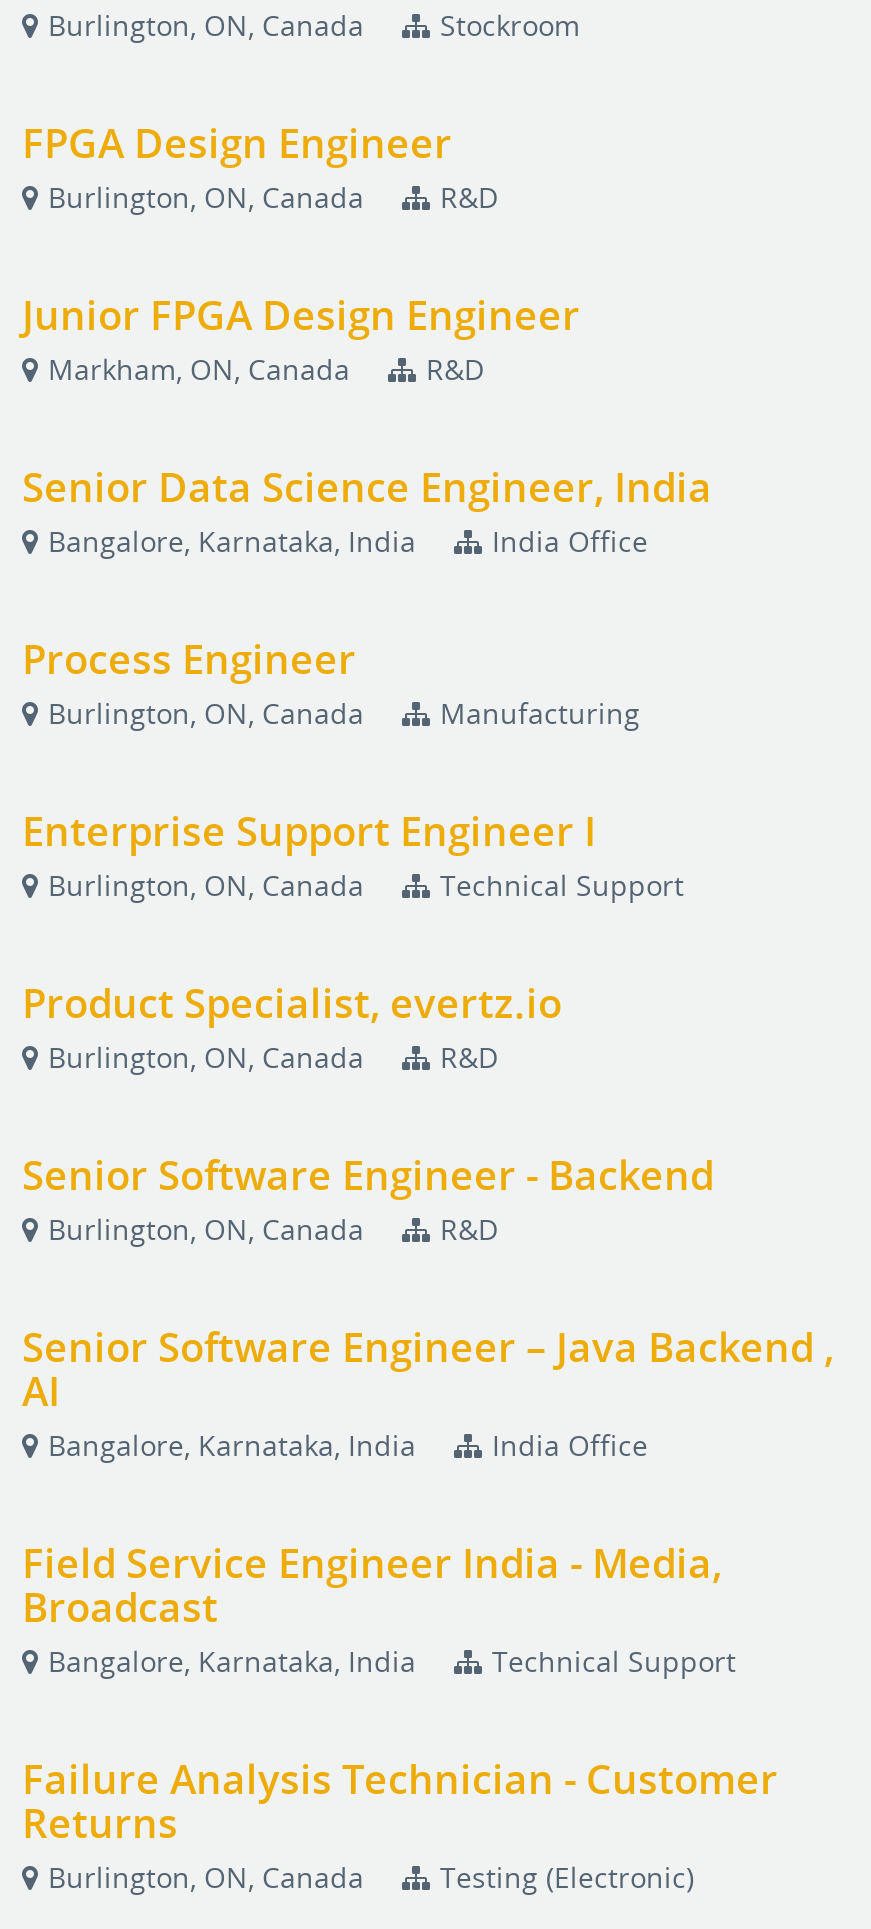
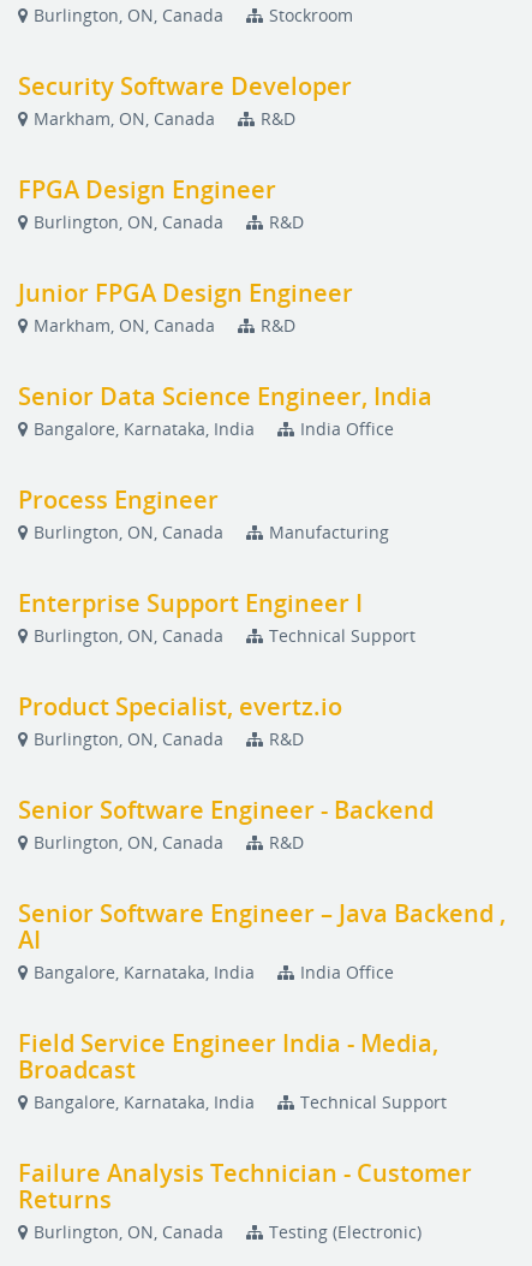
+ Security Software Developer
+ Markham, ON, Canada
+ R&D
